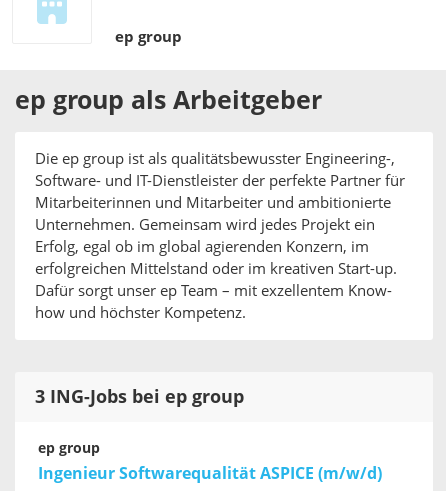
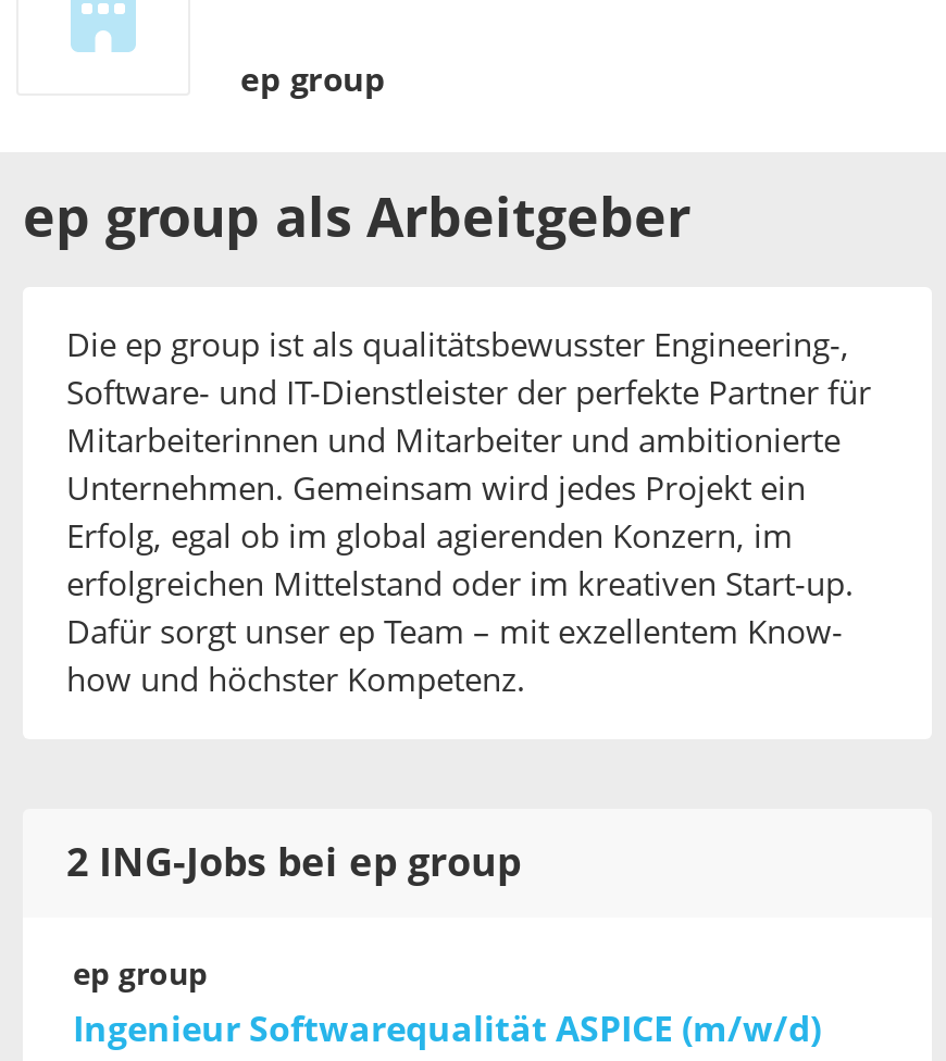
- 3 ING-Jobs bei ep group
+ 2 ING-Jobs bei ep group
